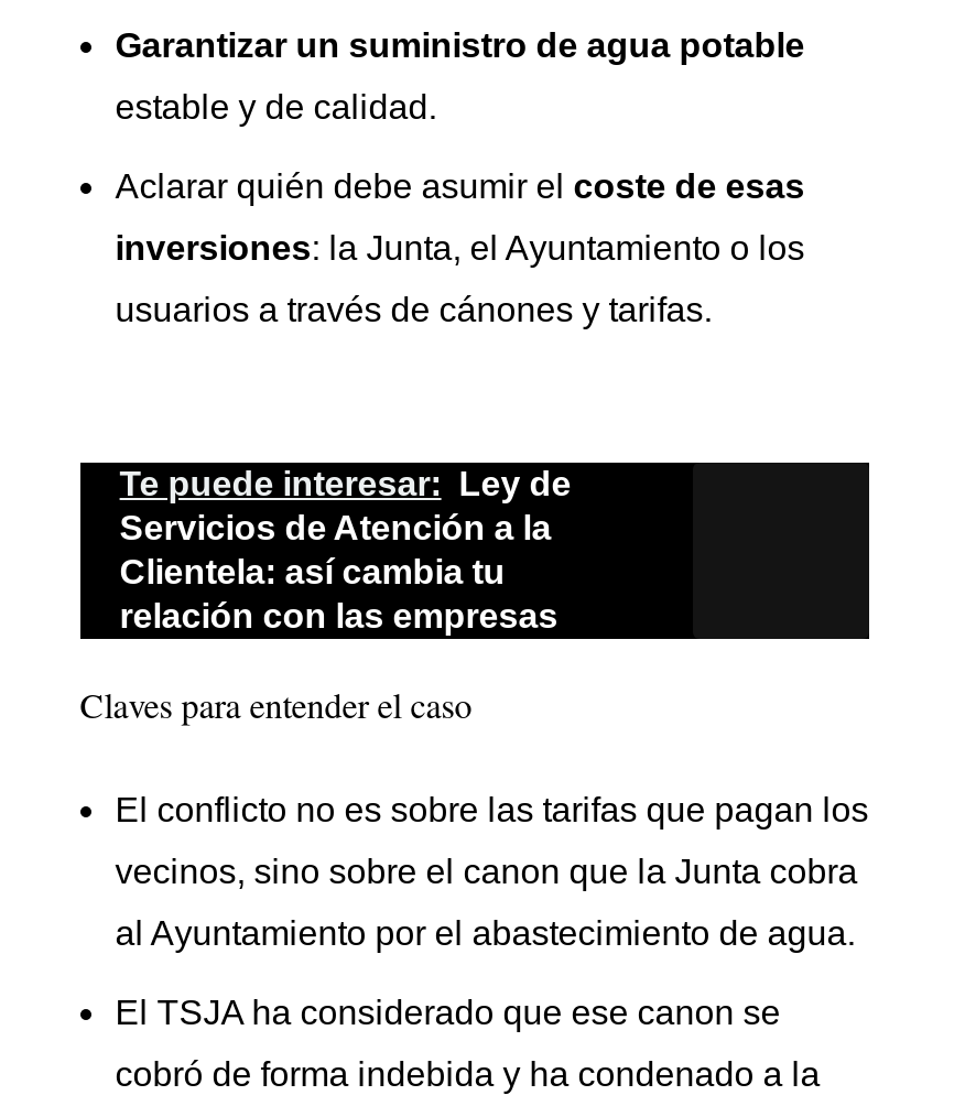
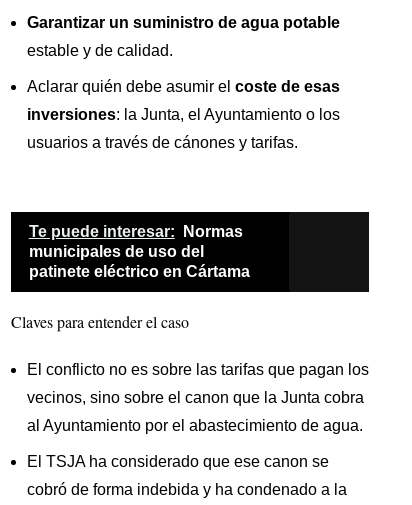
- Te puede interesar: Ley de
- Servicios de Atención a la
- Clientela: así cambia tu
- relación con las empresas
+ Te puede interesar: Normas
+ municipales de uso del
+ patinete eléctrico en Cártama
